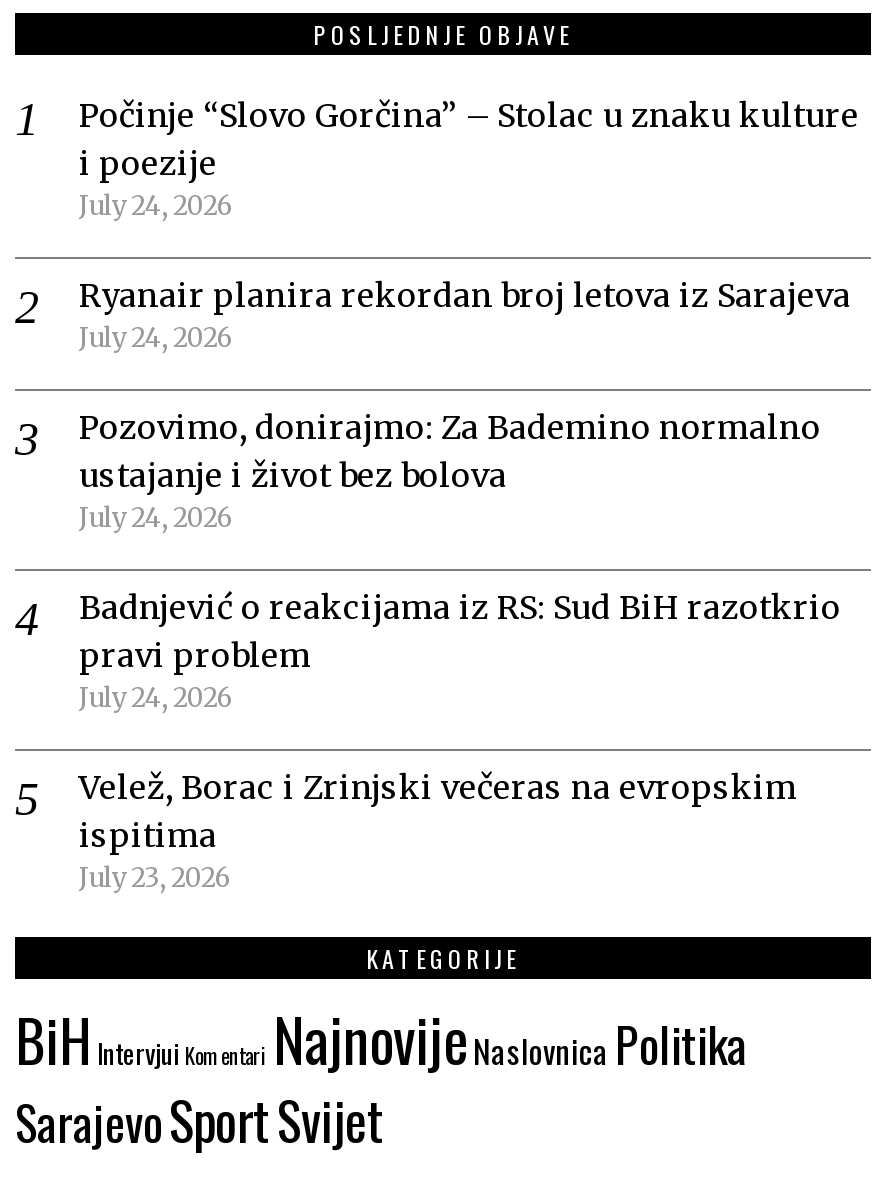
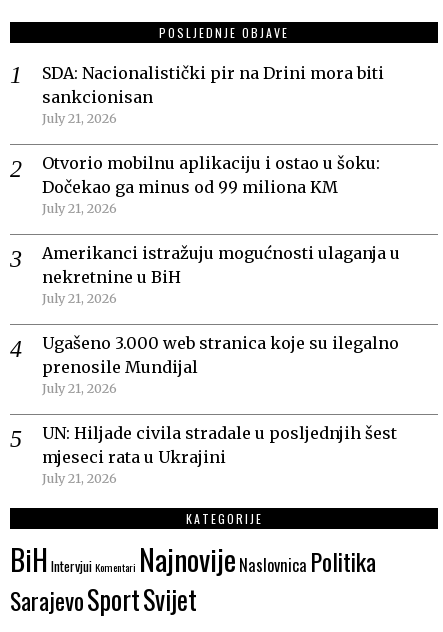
- Počinje “Slovo Gorčina” – Stolac u znaku kulture
- i poezije
- July 24, 2026
+ SDA: Nacionalistički pir na Drini mora biti
+ sankcionisan
+ July 21, 2026

- Ryanair planira rekordan broj letova iz Sarajeva
- July 24, 2026
+ Otvorio mobilnu aplikaciju i ostao u šoku:
+ Dočekao ga minus od 99 miliona KM
+ July 21, 2026

- Pozovimo, donirajmo: Za Bademino normalno
- ustajanje i život bez bolova
- July 24, 2026
+ Amerikanci istražuju mogućnosti ulaganja u
+ nekretnine u BiH
+ July 21, 2026

- Badnjević o reakcijama iz RS: Sud BiH razotkrio
- pravi problem
- July 24, 2026
+ Ugašeno 3.000 web stranica koje su ilegalno
+ prenosile Mundijal
+ July 21, 2026

- Velež, Borac i Zrinjski večeras na evropskim
- ispitima
- July 23, 2026
+ UN: Hiljade civila stradale u posljednjih šest
+ mjeseci rata u Ukrajini
+ July 21, 2026
